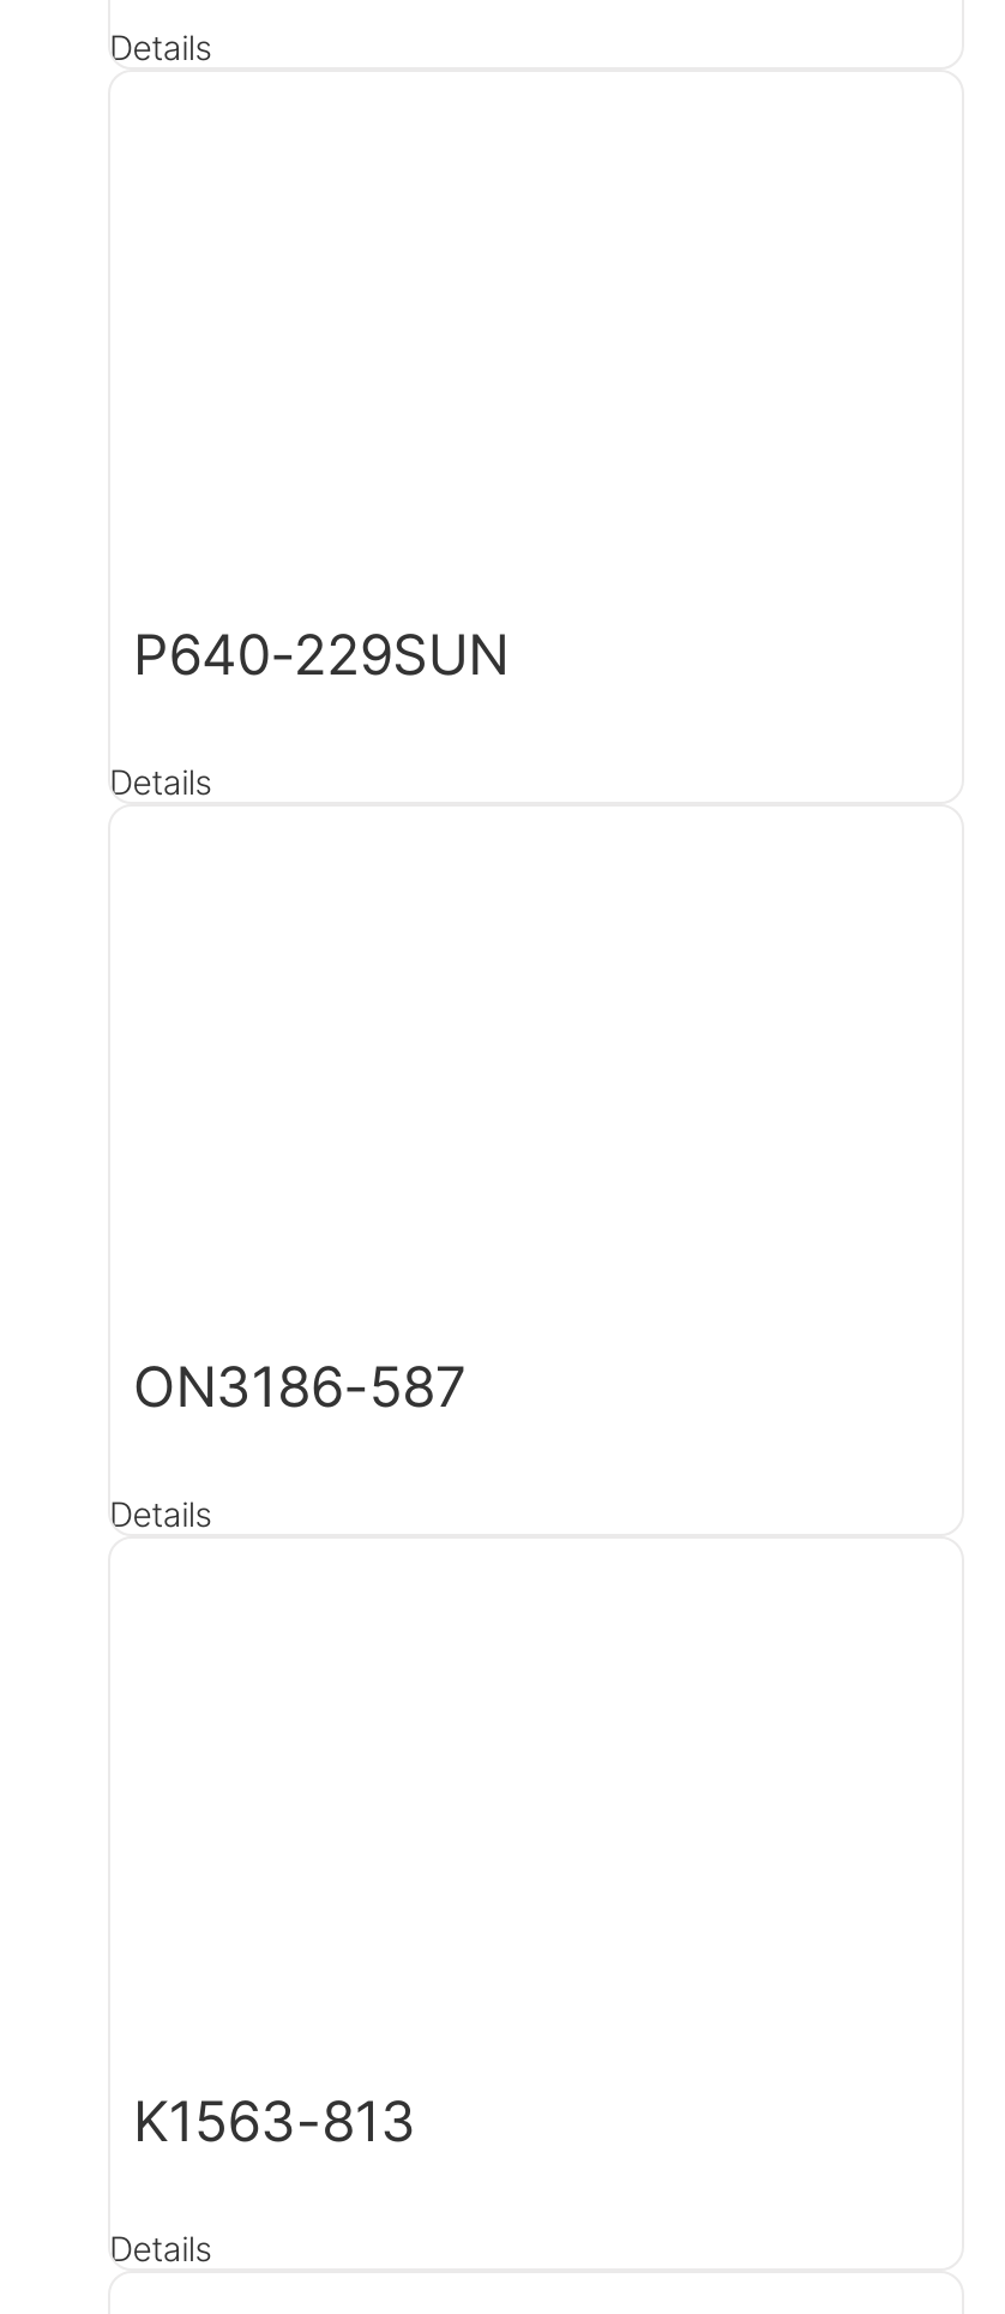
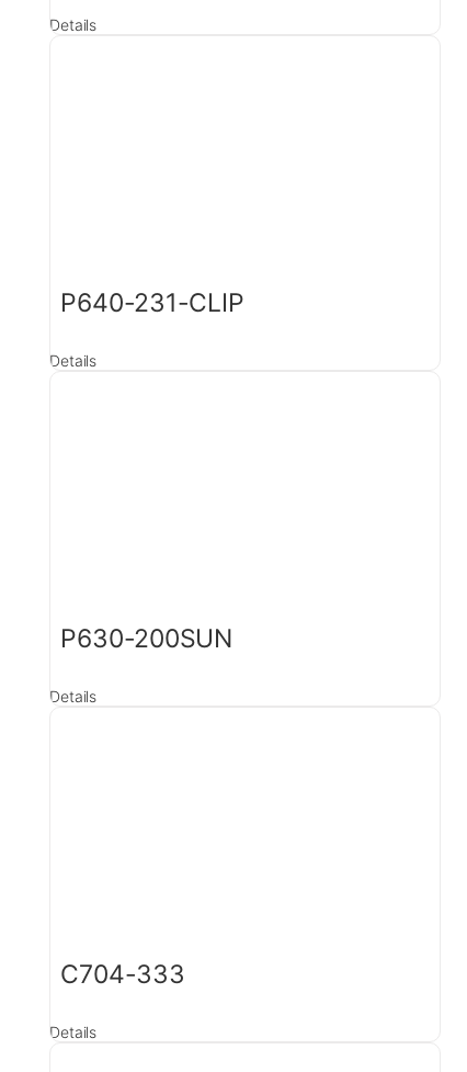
- P640-229SUN
+ P640-231-CLIP

- ON3186-587
+ P630-200SUN

- K1563-813
+ C704-333
